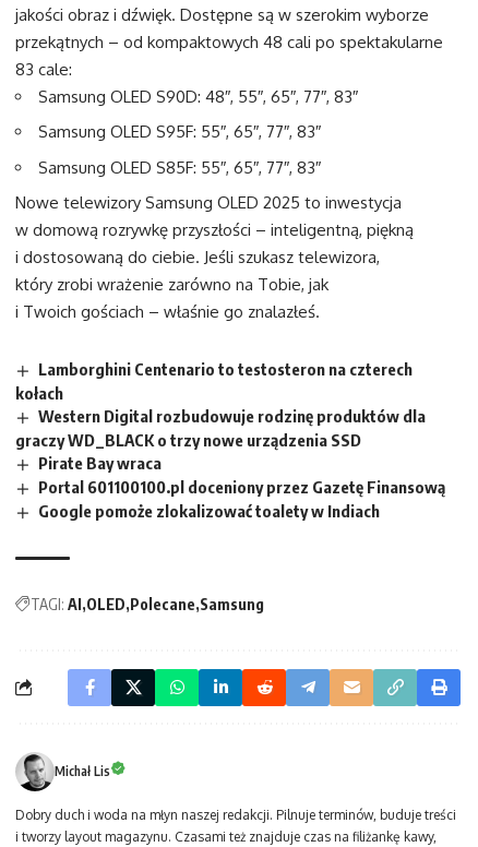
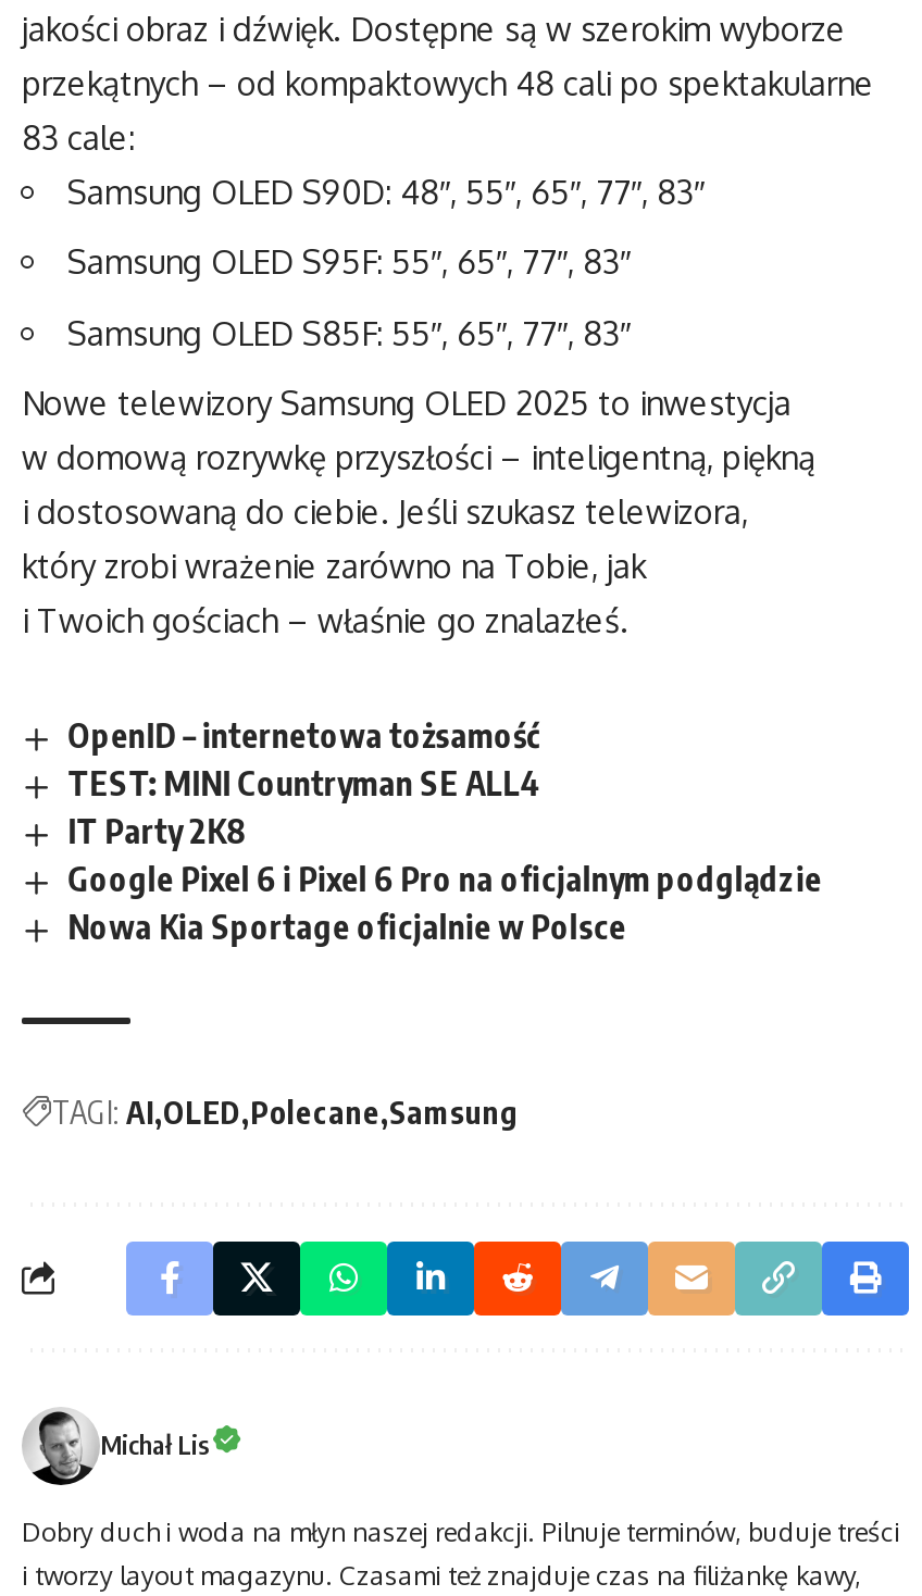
- Lamborghini Centenario to testosteron na czterech
- kołach
- Western Digital rozbudowuje rodzinę produktów dla
- graczy WD_BLACK o trzy nowe urządzenia SSD
- Pirate Bay wraca
- Portal 601100100.pl doceniony przez Gazetę Finansową
- Google pomoże zlokalizować toalety w Indiach
+ OpenID – internetowa tożsamość
+ TEST: MINI Countryman SE ALL4
+ IT Party 2K8
+ Google Pixel 6 i Pixel 6 Pro na oficjalnym podglądzie
+ Nowa Kia Sportage oficjalnie w Polsce
